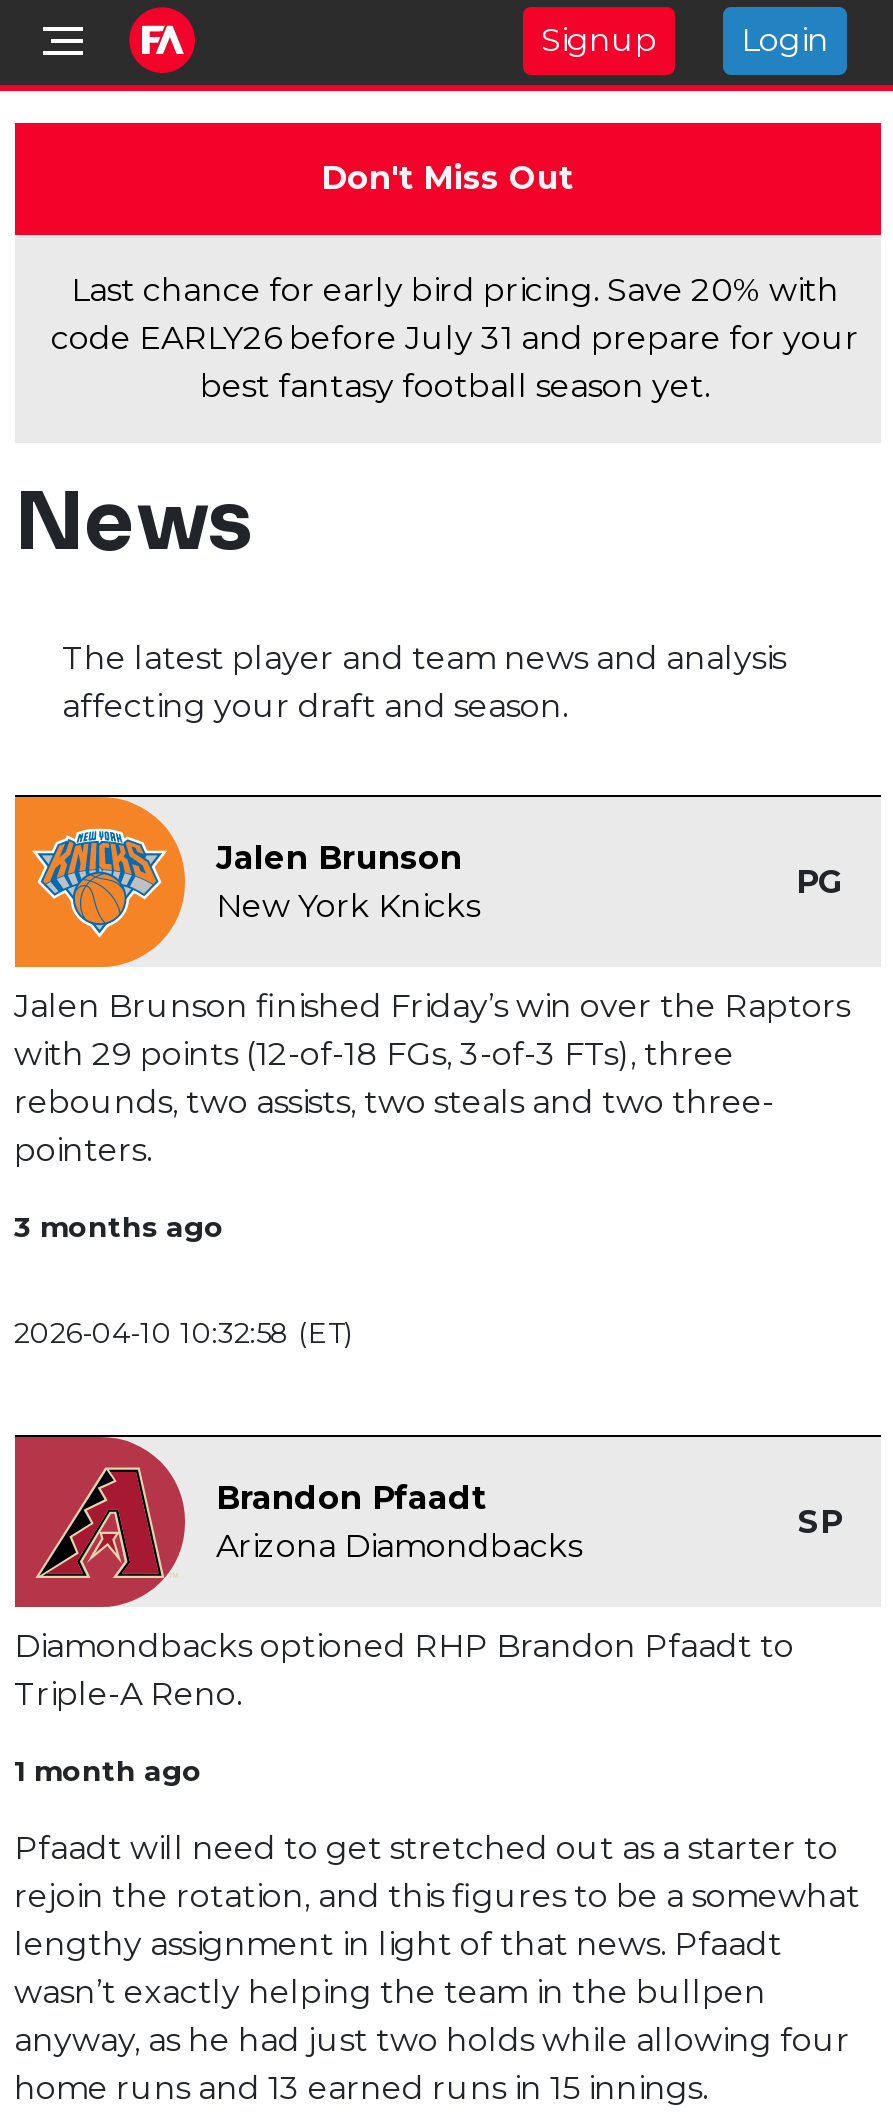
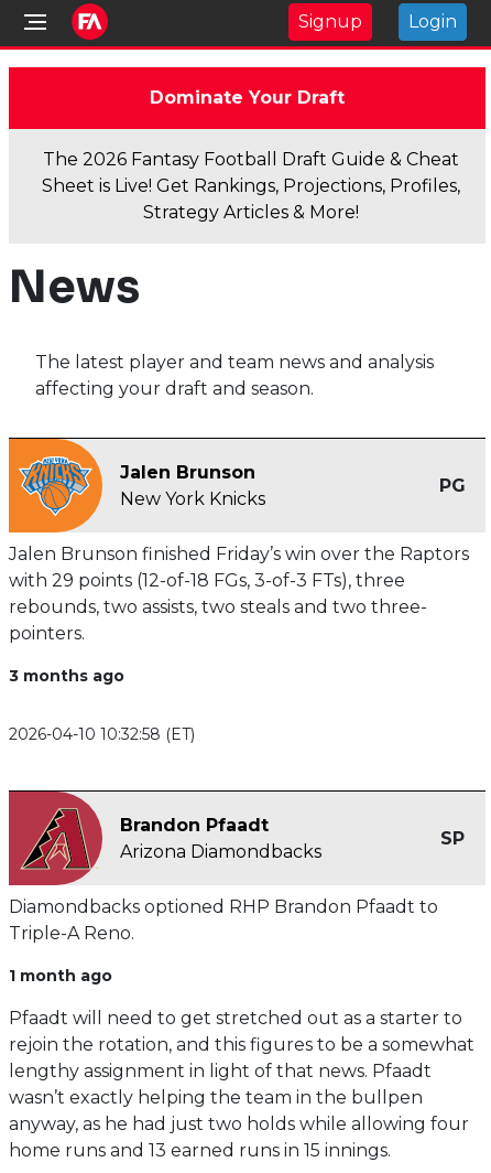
- Don't Miss Out
+ Dominate Your Draft

- Last chance for early bird pricing. Save 20% with
- code EARLY26 before July 31 and prepare for your
- best fantasy football season yet.
+ The 2026 Fantasy Football Draft Guide & Cheat
+ Sheet is Live! Get Rankings, Projections, Profiles,
+ Strategy Articles & More!
